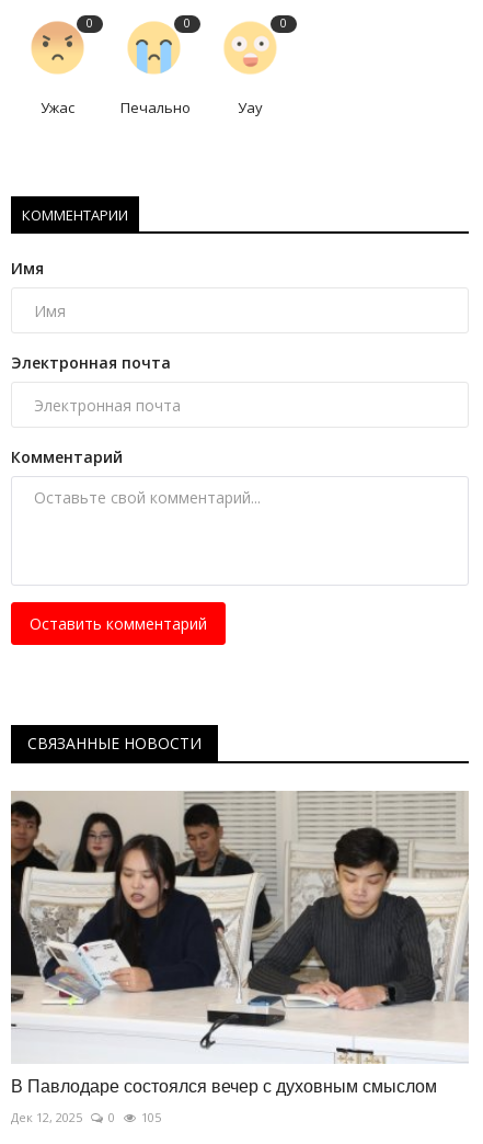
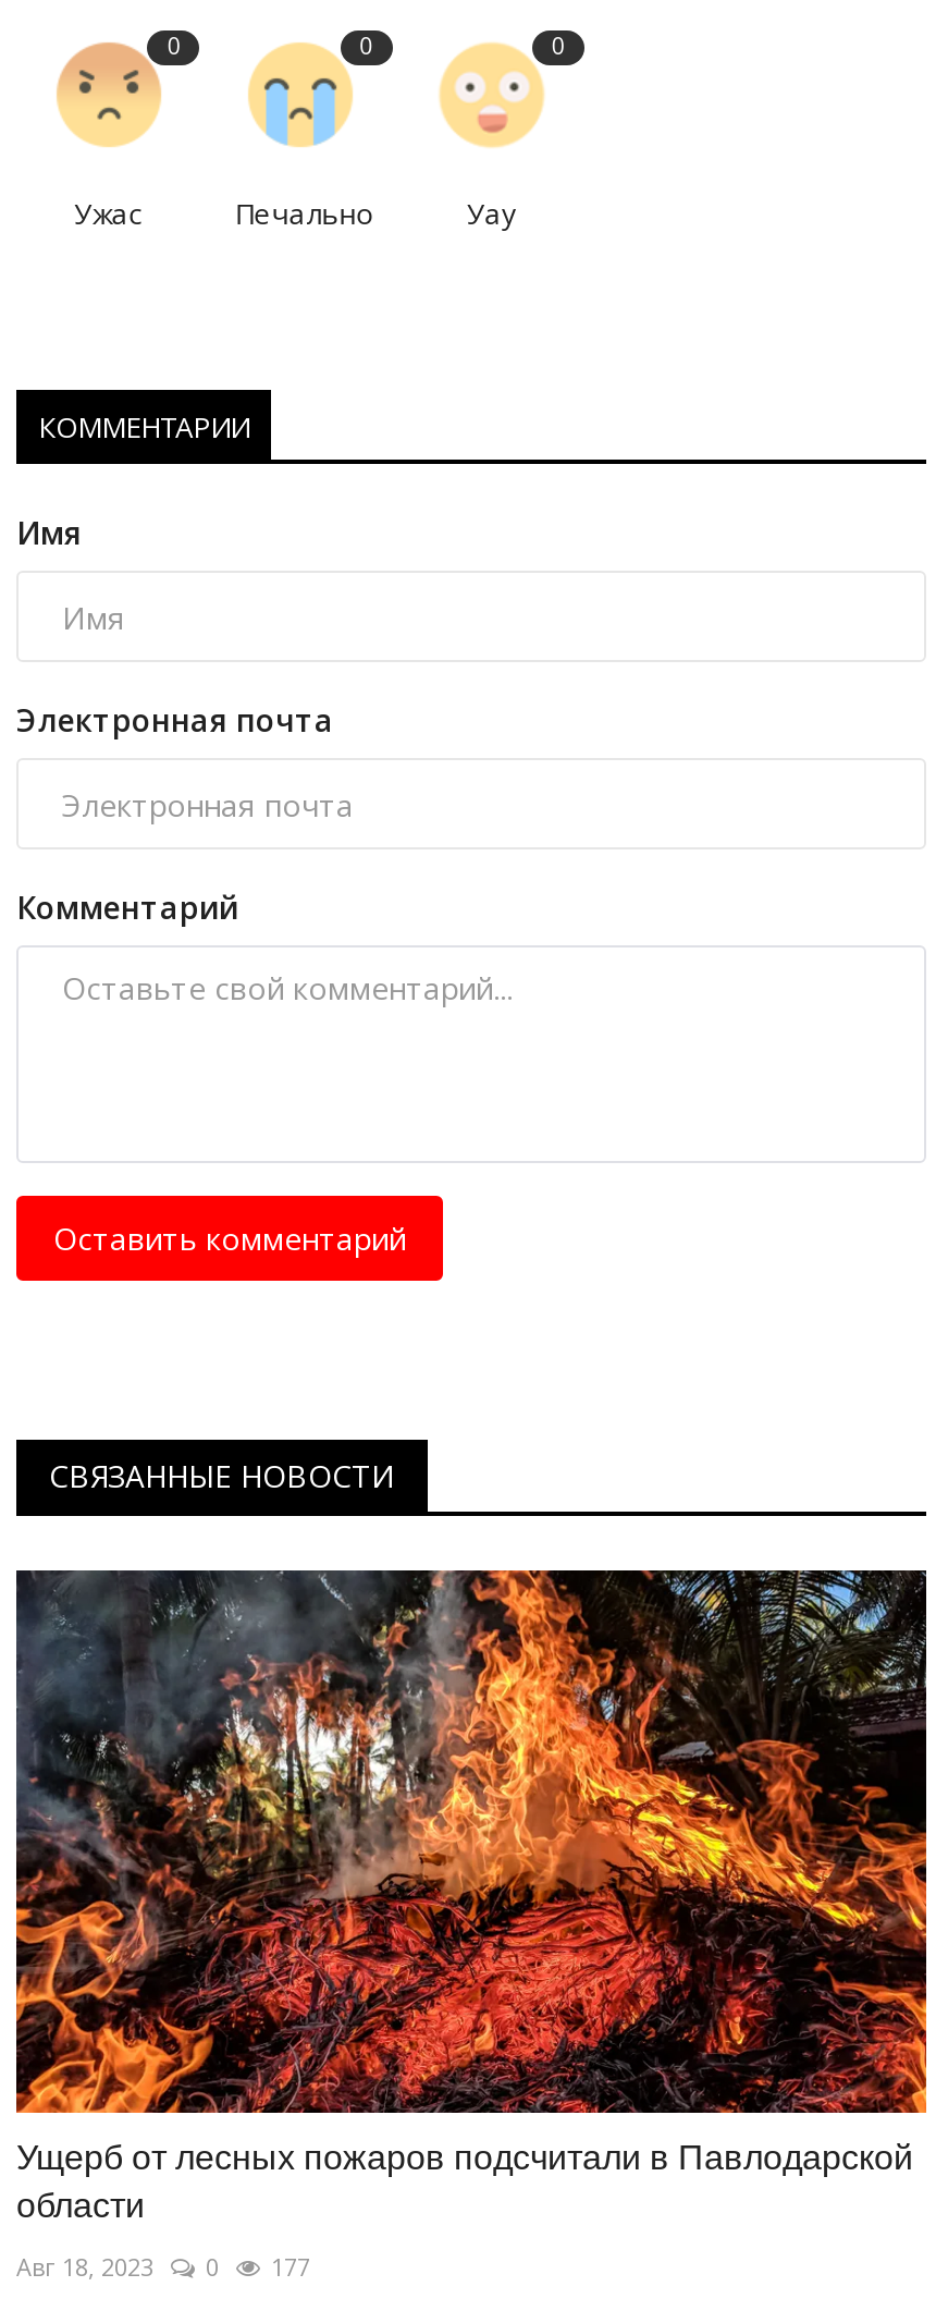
- [image]
- В Павлодаре состоялся вечер с духовным смыслом
+ [image]
+ Ущерб от лесных пожаров подсчитали в Павлодарской
+ области

- Дек 12, 2025
+ Авг 18, 2023

- 105
+ 177
